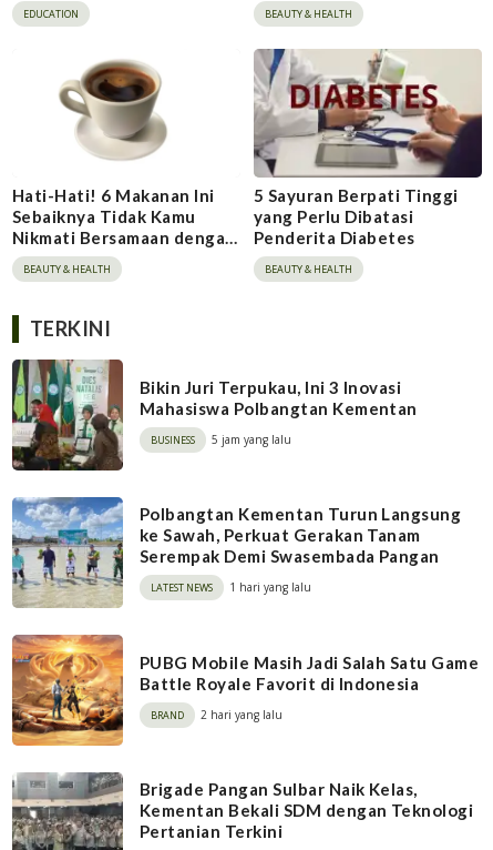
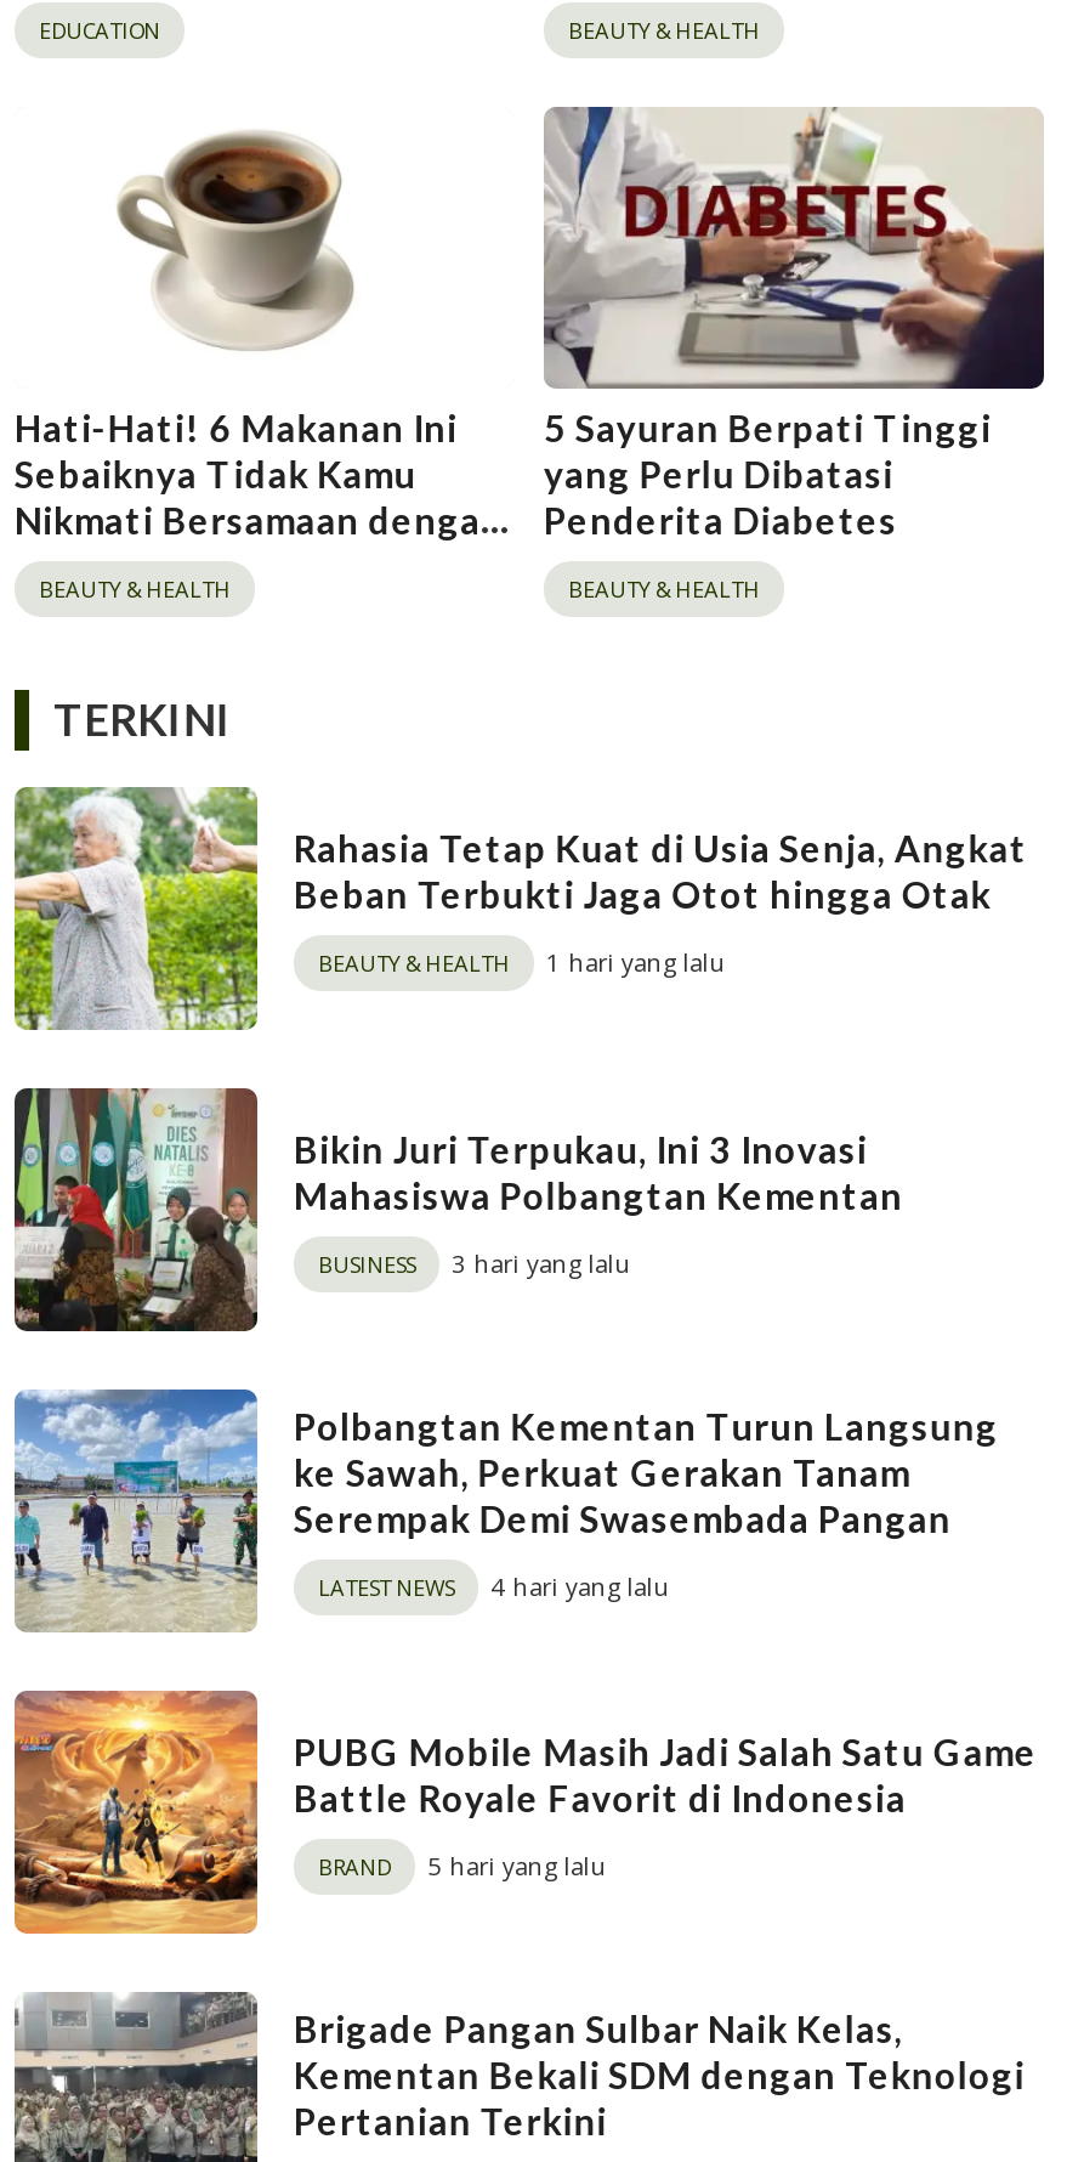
+ [image]
+ Rahasia Tetap Kuat di Usia Senja, Angkat
+ Beban Terbukti Jaga Otot hingga Otak
+ BEAUTY & HEALTH

- 5 jam yang lalu
+ 3 hari yang lalu

+ 4 hari yang lalu

moved up: 1 hari yang lalu

- 2 hari yang lalu
+ 5 hari yang lalu
